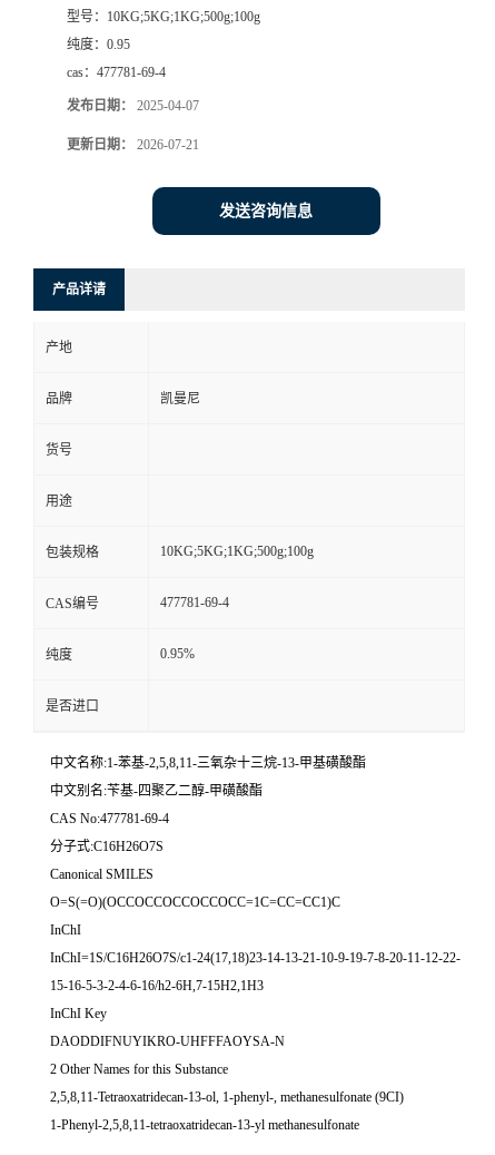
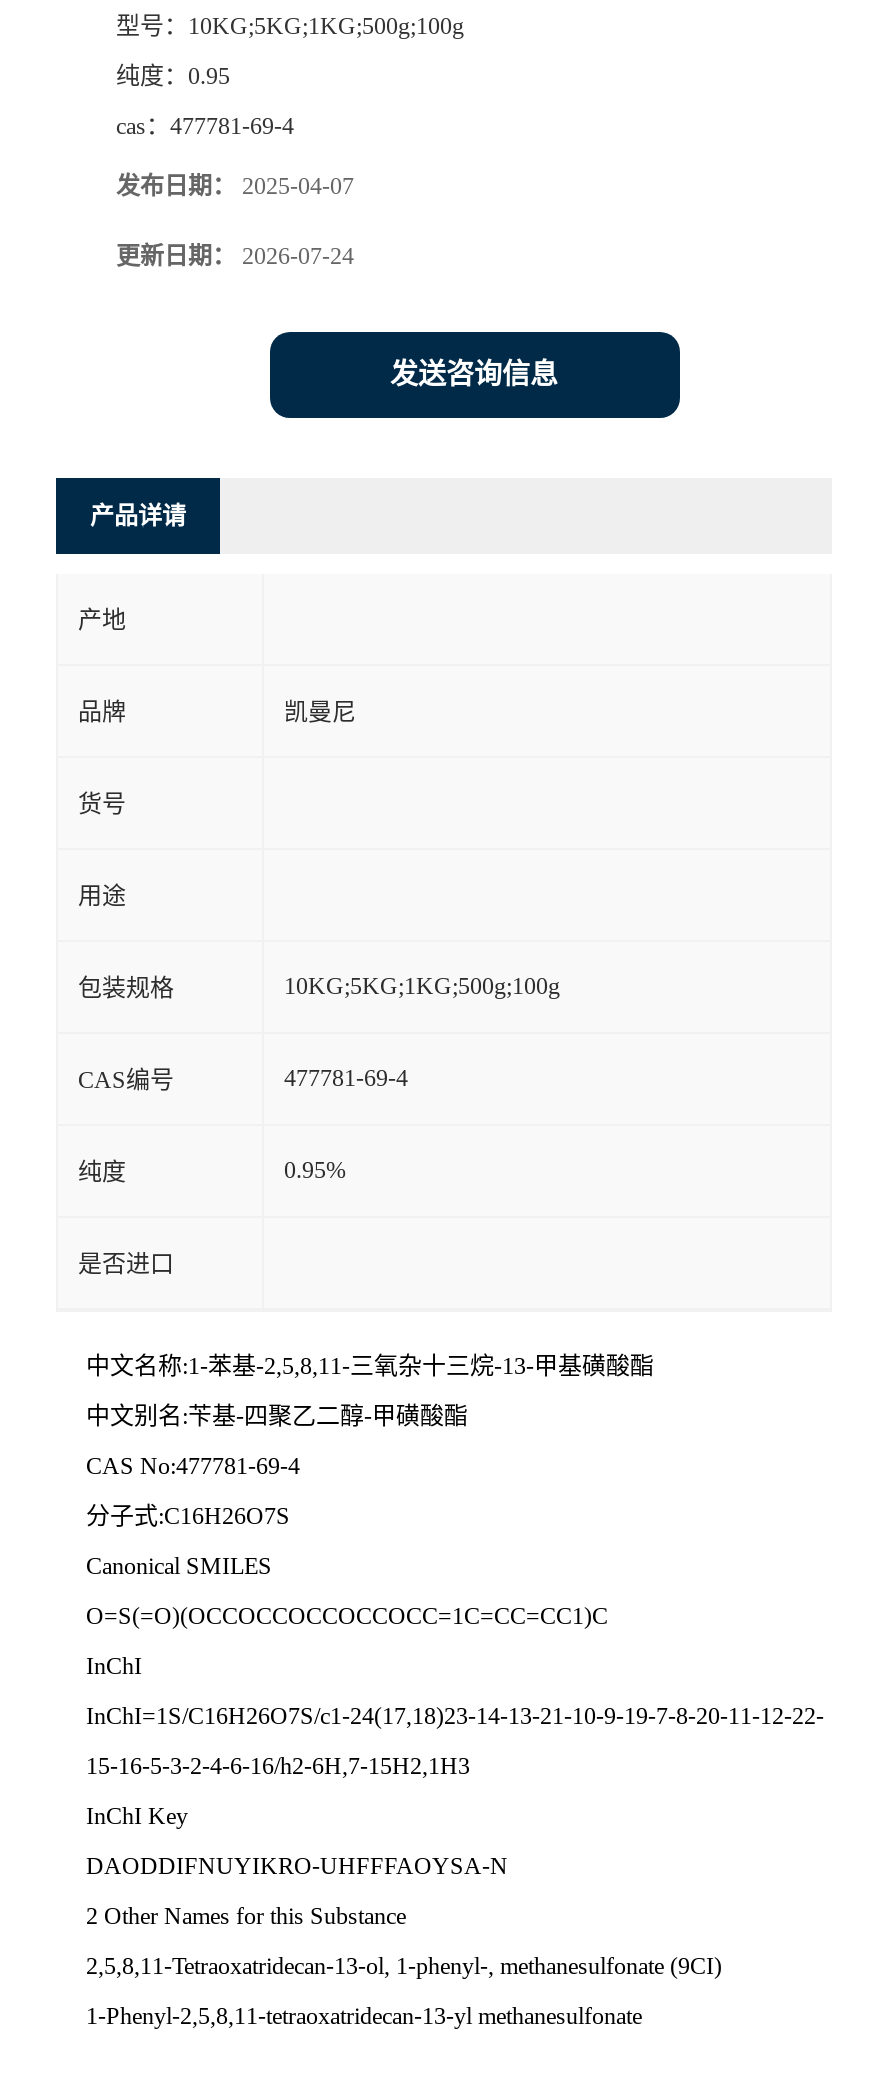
- 更新日期：2026-07-21
+ 更新日期：2026-07-24
